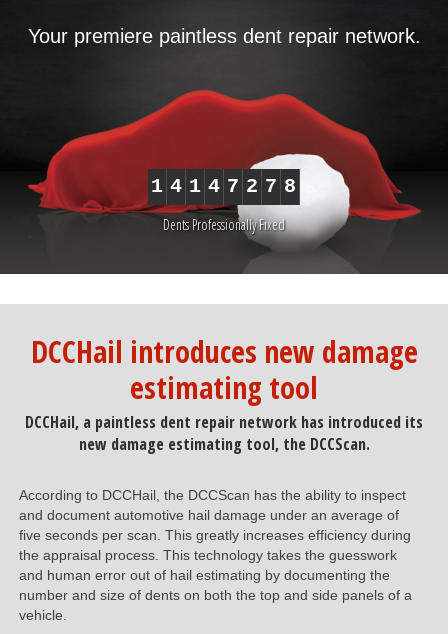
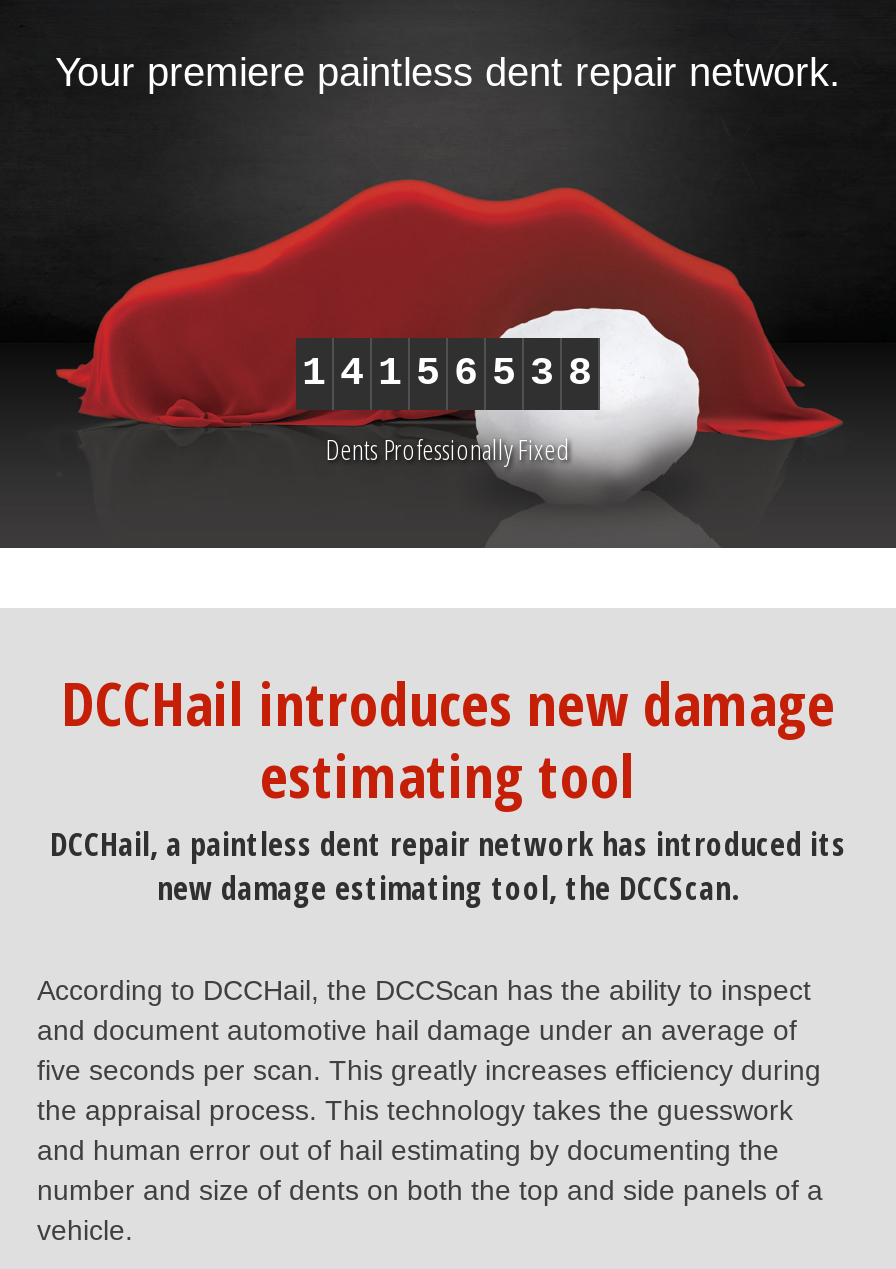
- 1 4 1 4 7 2 7 8
+ 1 4 1 5 6 5 3 8
